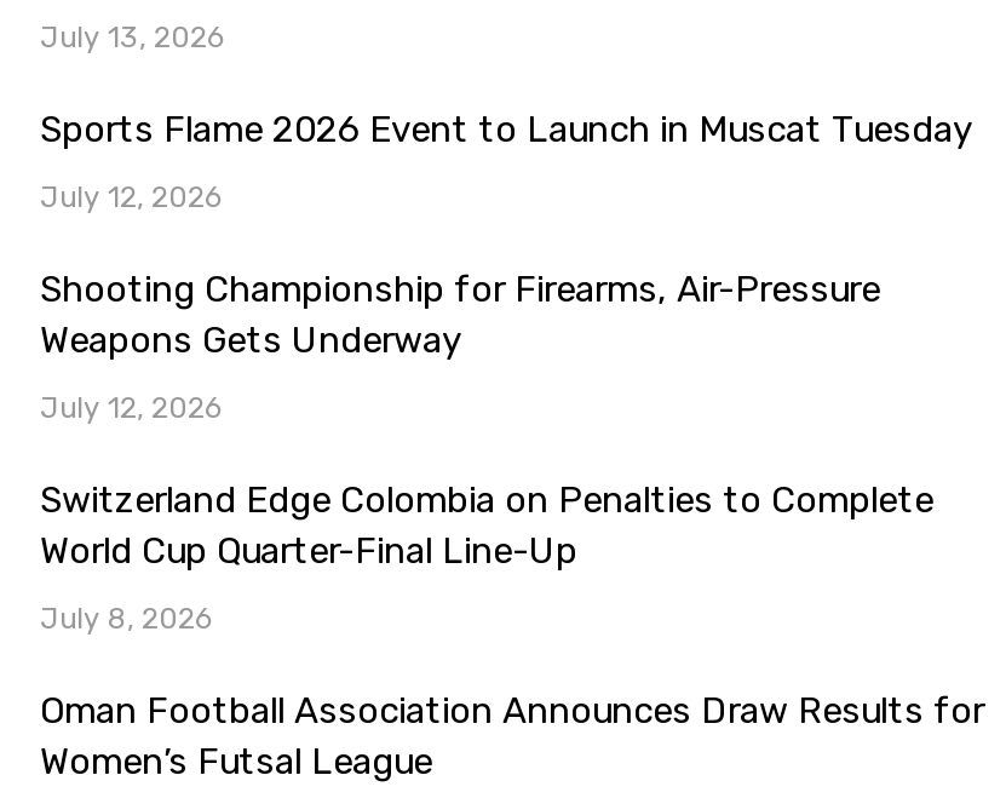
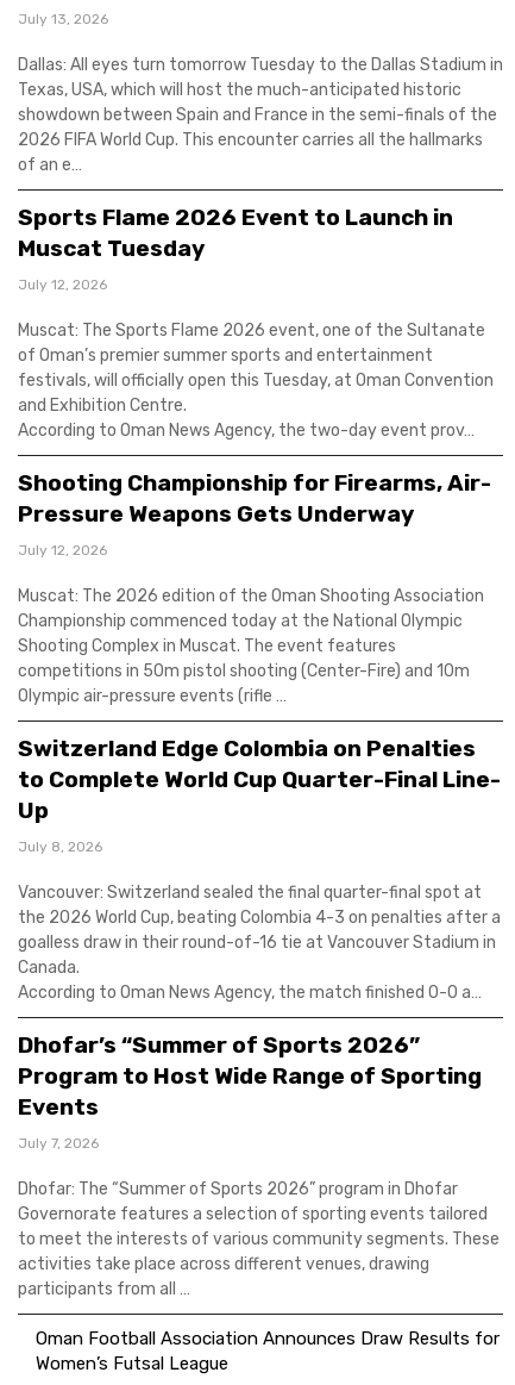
- Sports Flame 2026 Event to Launch in Muscat Tuesday
+ Dallas: All eyes turn tomorrow Tuesday to the Dallas Stadium in
+ Texas, USA, which will host the much-anticipated historic
+ showdown between Spain and France in the semi-finals of the
+ 2026 FIFA World Cup. This encounter carries all the hallmarks
+ of an e…
+ Sports Flame 2026 Event to Launch in
+ Muscat Tuesday

- Shooting Championship for Firearms, Air-Pressure
- Weapons Gets Underway
+ Muscat: The Sports Flame 2026 event, one of the Sultanate
+ of Oman’s premier summer sports and entertainment
+ festivals, will officially open this Tuesday, at Oman Convention
+ and Exhibition Centre.
+ According to Oman News Agency, the two-day event prov…
+ Shooting Championship for Firearms, Air-
+ Pressure Weapons Gets Underway

- Switzerland Edge Colombia on Penalties to Complete
- World Cup Quarter-Final Line-Up
+ Muscat: The 2026 edition of the Oman Shooting Association
+ Championship commenced today at the National Olympic
+ Shooting Complex in Muscat. The event features
+ competitions in 50m pistol shooting (Center-Fire) and 10m
+ Olympic air-pressure events (rifle …
+ Switzerland Edge Colombia on Penalties
+ to Complete World Cup Quarter-Final Line-
+ Up

+ Vancouver: Switzerland sealed the final quarter-final spot at
+ the 2026 World Cup, beating Colombia 4-3 on penalties after a
+ goalless draw in their round-of-16 tie at Vancouver Stadium in
+ Canada.
+ According to Oman News Agency, the match finished 0-0 a…
+ Dhofar’s “Summer of Sports 2026”
+ Program to Host Wide Range of Sporting
+ Events
+ July 7, 2026
+ Dhofar: The “Summer of Sports 2026” program in Dhofar
+ Governorate features a selection of sporting events tailored
+ to meet the interests of various community segments. These
+ activities take place across different venues, drawing
+ participants from all …
